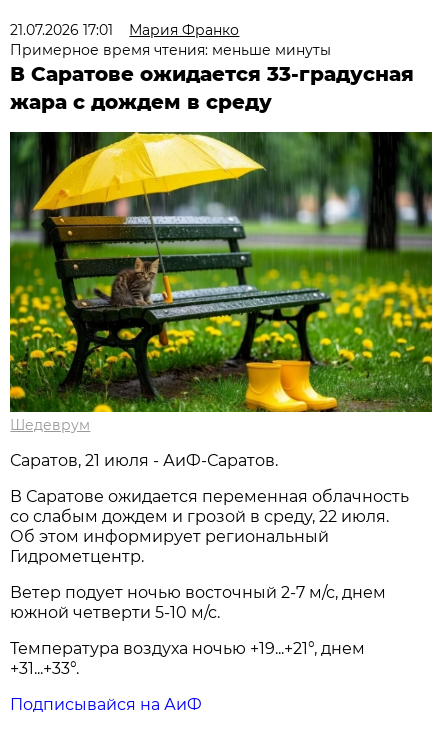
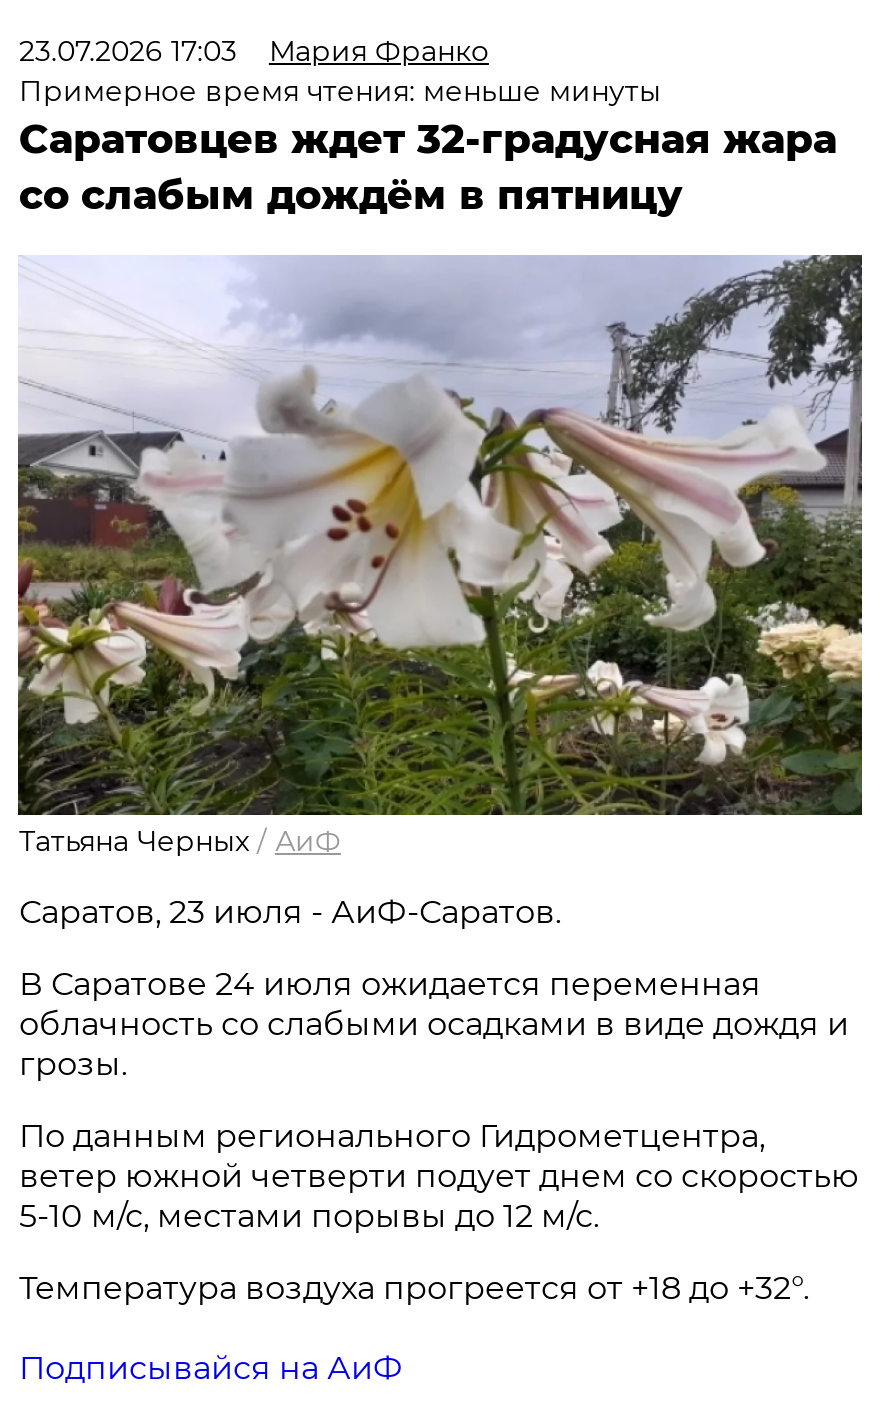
- 21.07.2026 17:01 Мария Франко
+ 23.07.2026 17:03 Мария Франко

- В Саратове ожидается 33-градусная
- жара с дождем в среду
+ Саратовцев ждет 32-градусная жара
+ со слабым дождём в пятницу

- [image]
- Шедеврум
+ [image]
+ Татьяна Черных / АиФ

- Саратов, 21 июля - АиФ-Саратов.
+ Саратов, 23 июля - АиФ-Саратов.

- В Саратове ожидается переменная облачность
- со слабым дождем и грозой в среду, 22 июля.
- Об этом информирует региональный
- Гидрометцентр.
+ В Саратове 24 июля ожидается переменная
+ облачность со слабыми осадками в виде дождя и
+ грозы.

- Ветер подует ночью восточный 2-7 м/с, днем
- южной четверти 5-10 м/с.
+ По данным регионального Гидрометцентра,
+ ветер южной четверти подует днем со скоростью
+ 5-10 м/с, местами порывы до 12 м/с.

- Температура воздуха ночью +19...+21°, днем
- +31...+33°.
+ Температура воздуха прогреется от +18 до +32°.
